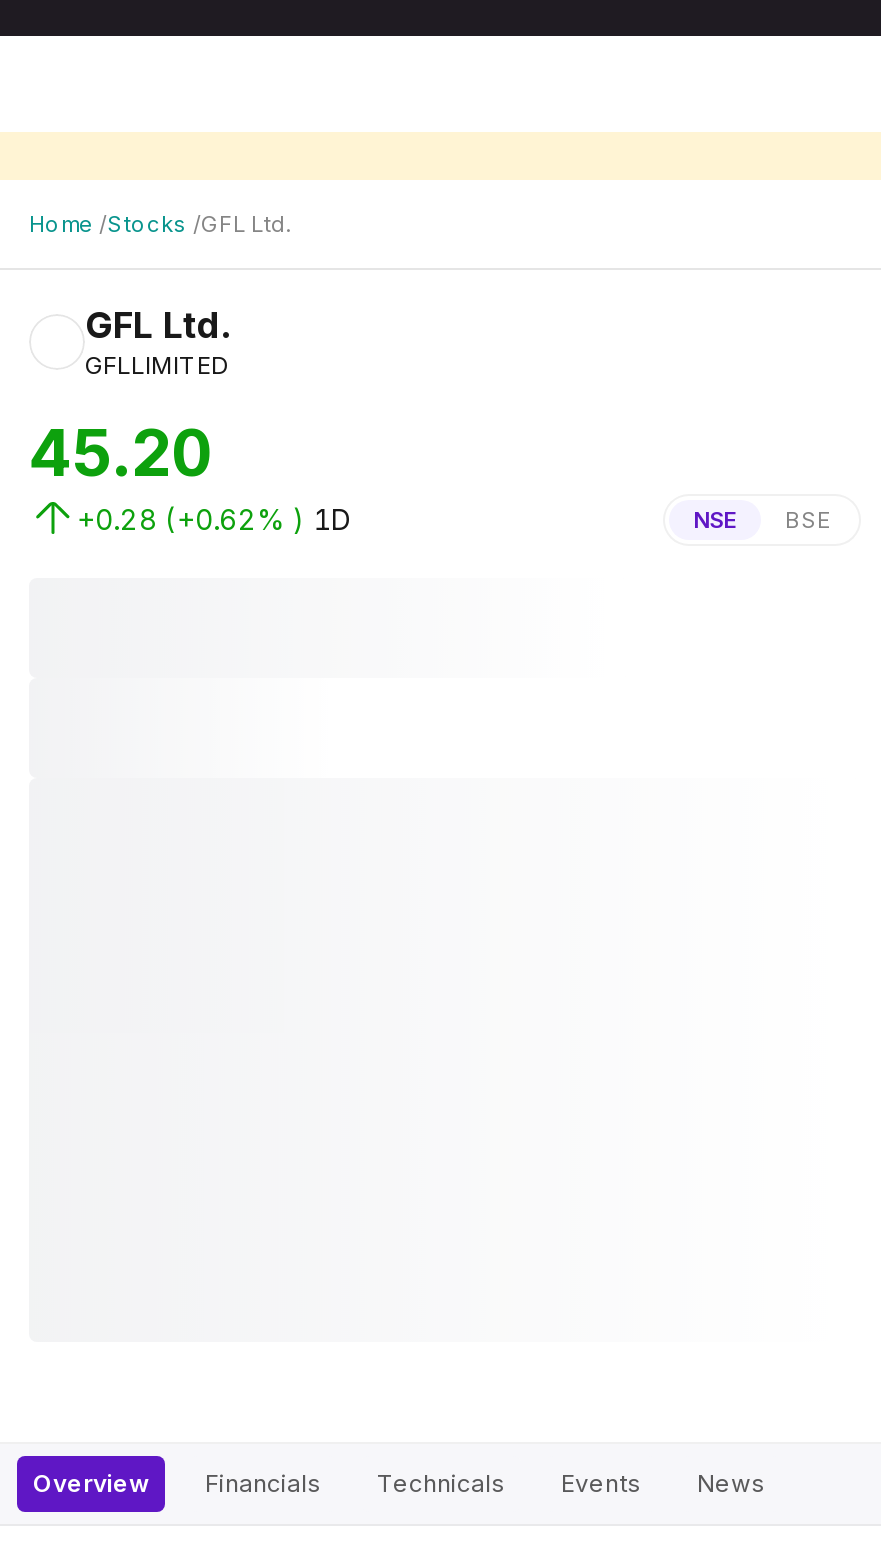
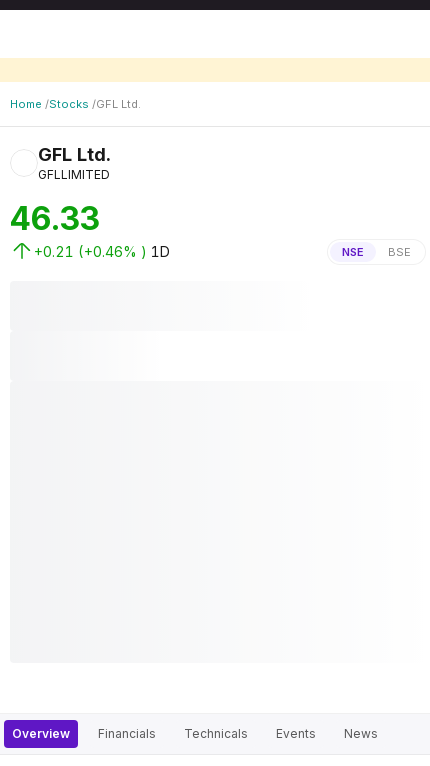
- 45.20
+ 46.33

- +0.28 (+0.62% ) 1D
+ +0.21 (+0.46% ) 1D
